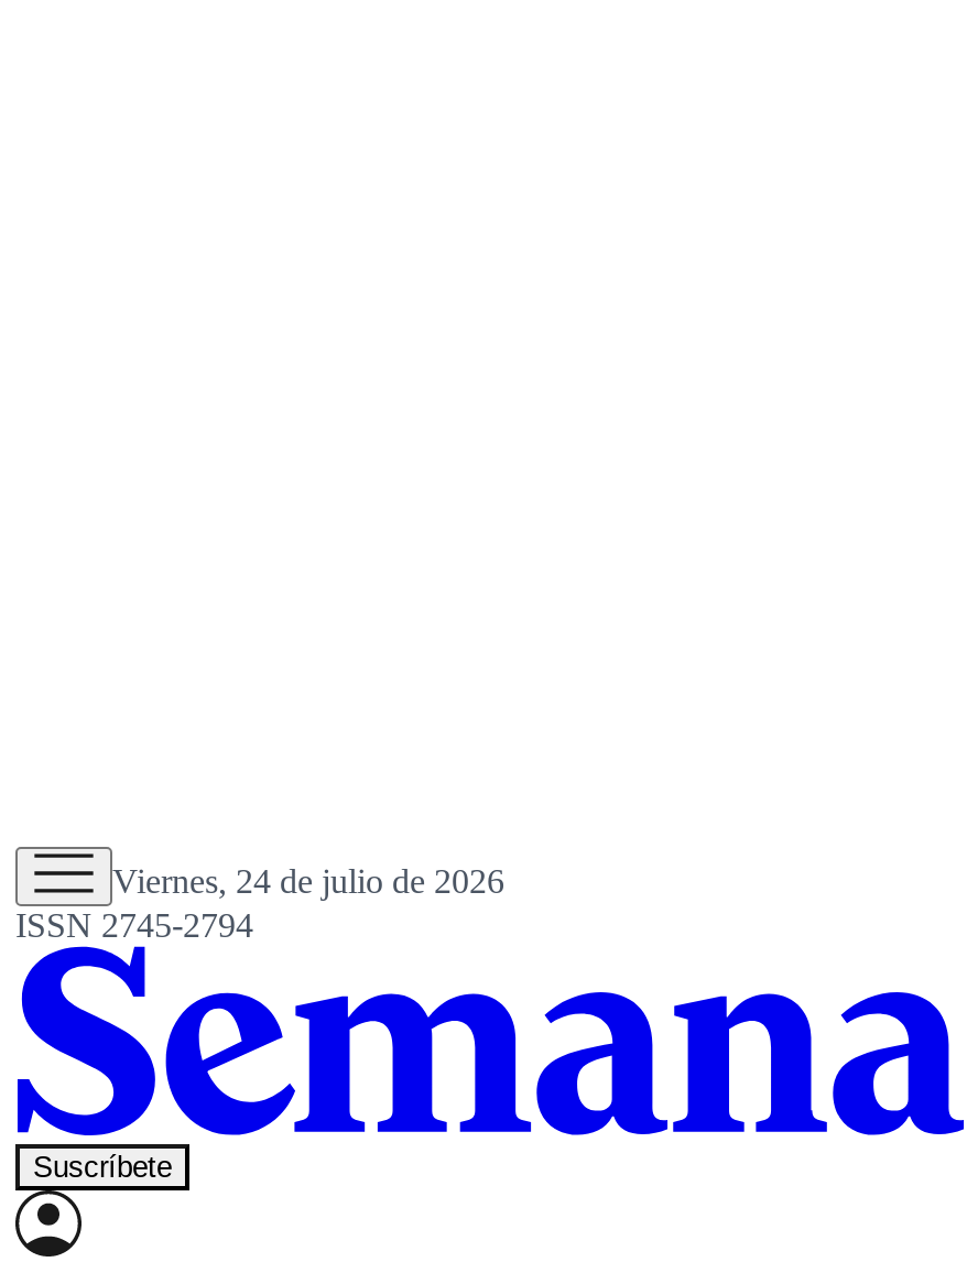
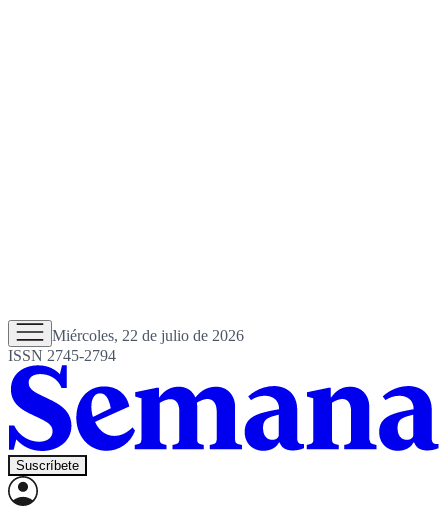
- Viernes, 24 de julio de 2026
+ Miércoles, 22 de julio de 2026
